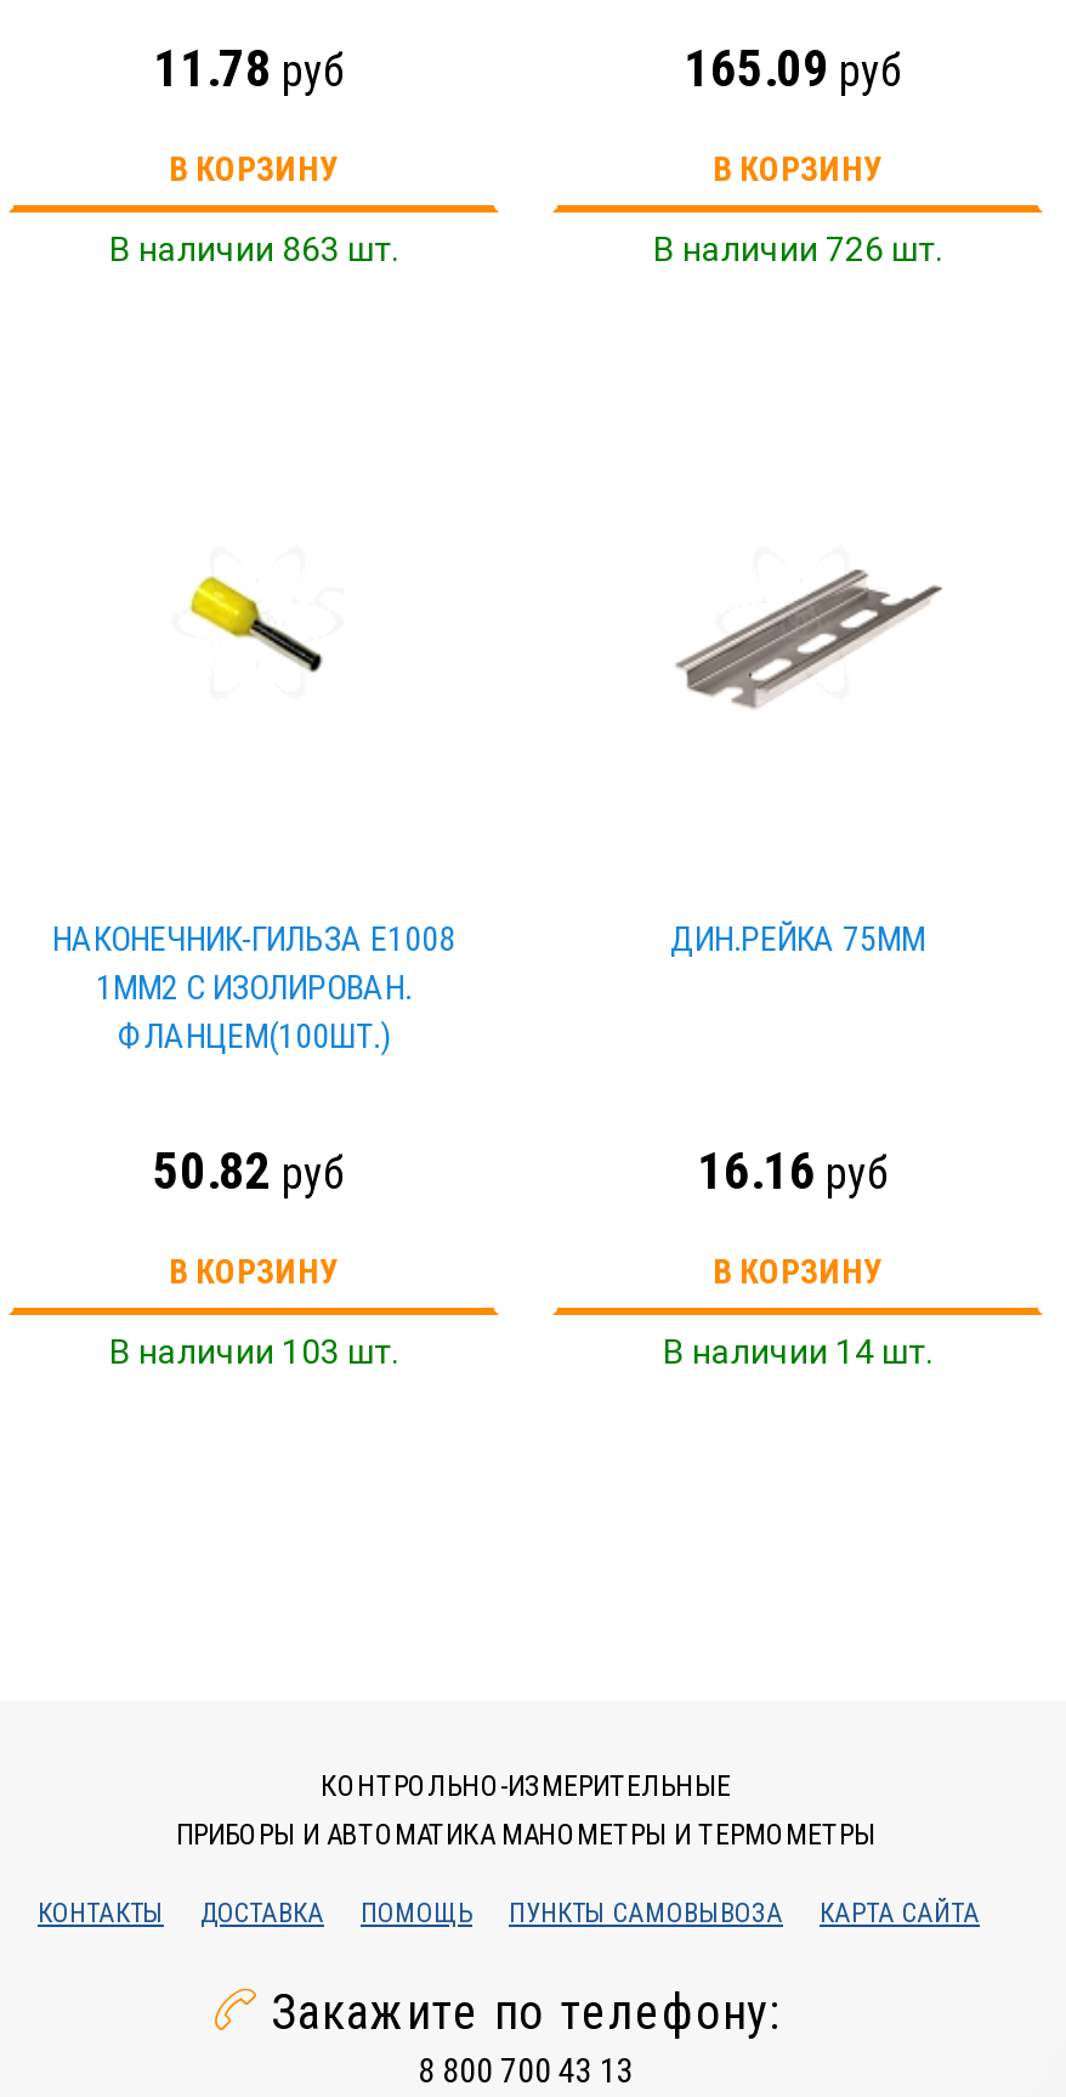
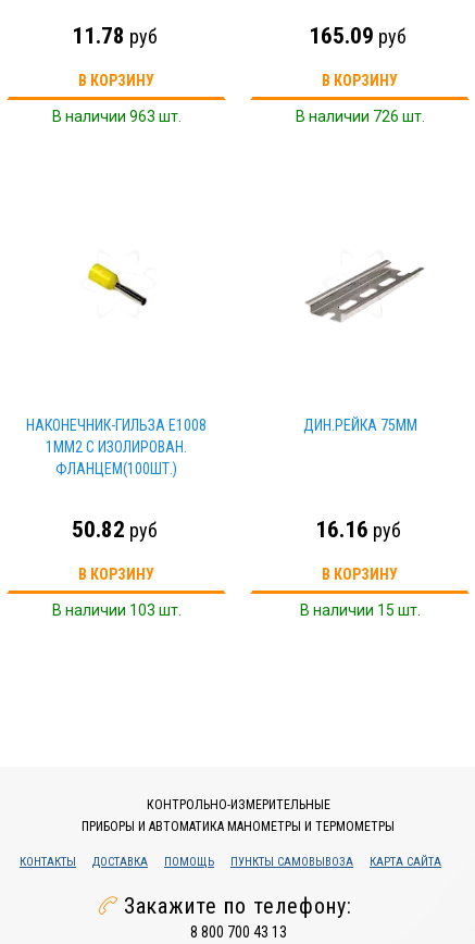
- В наличии 863 шт.
+ В наличии 963 шт.

- В наличии 14 шт.
+ В наличии 15 шт.
